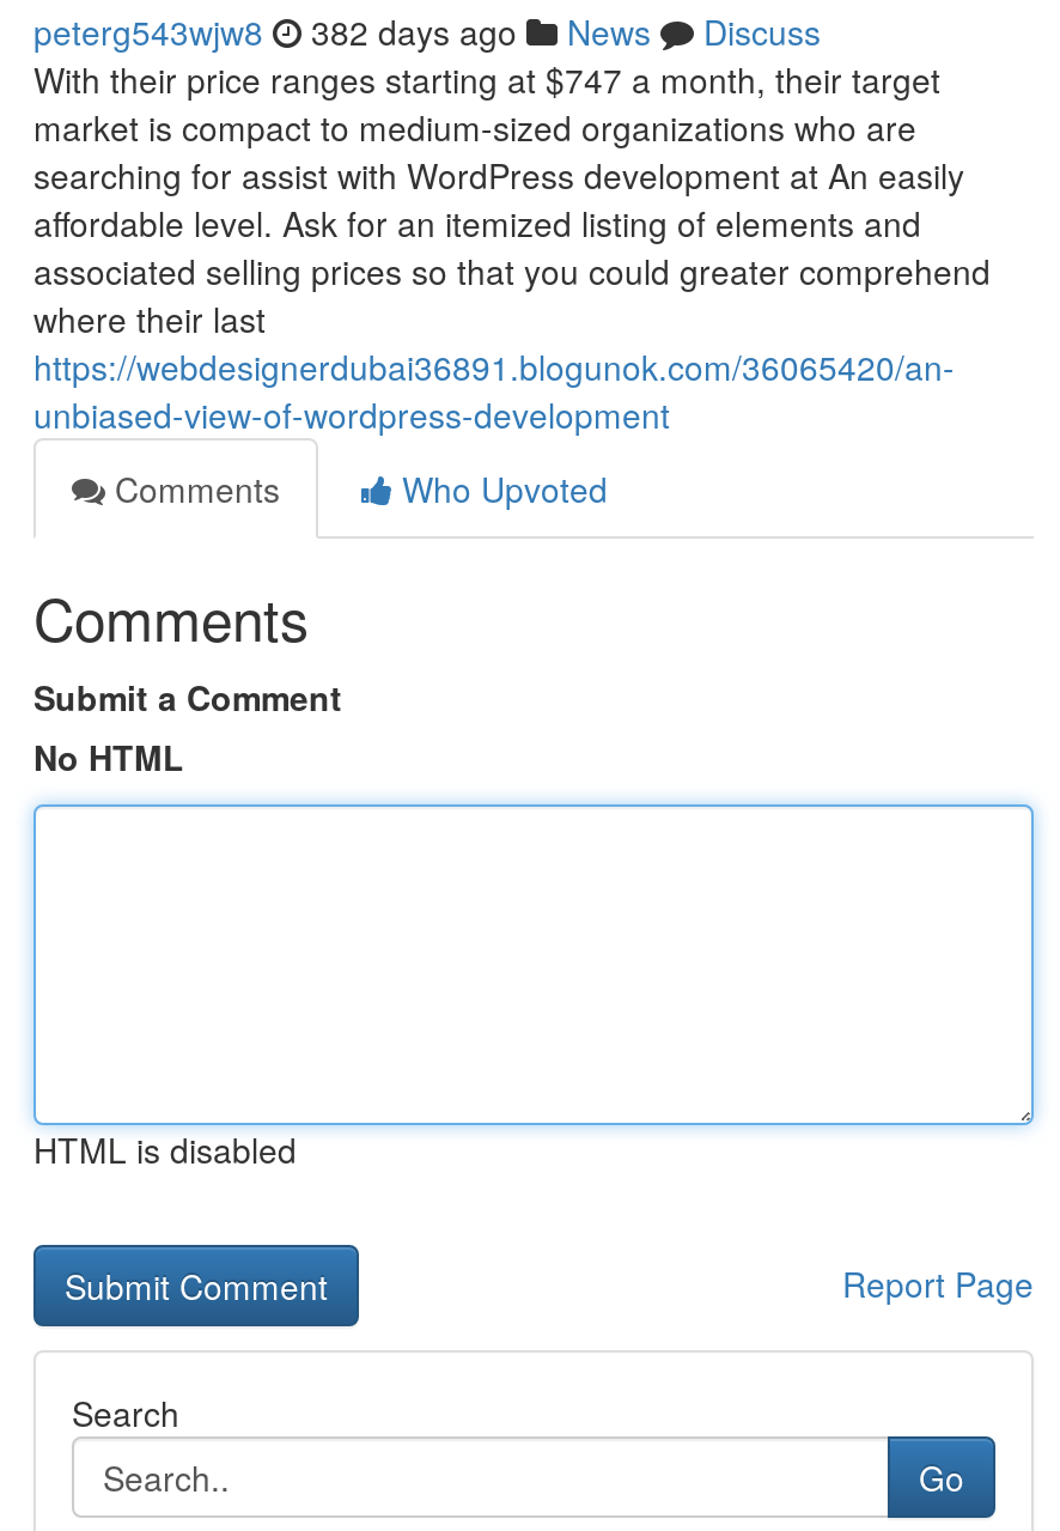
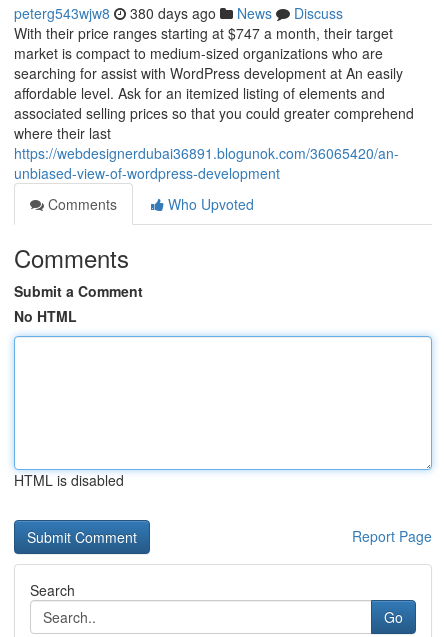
- peterg543wjw8 382 days ago News Discuss
+ peterg543wjw8 380 days ago News Discuss
